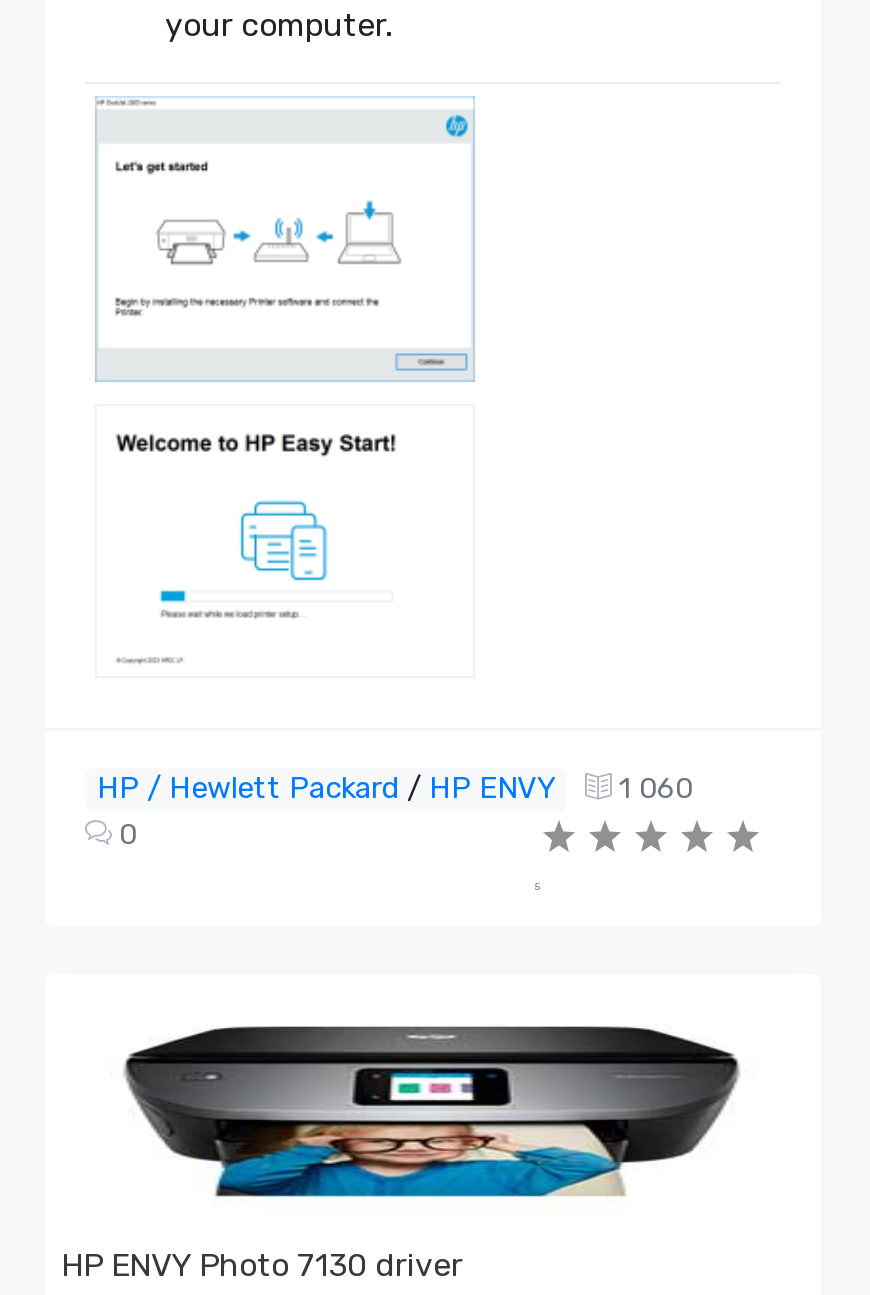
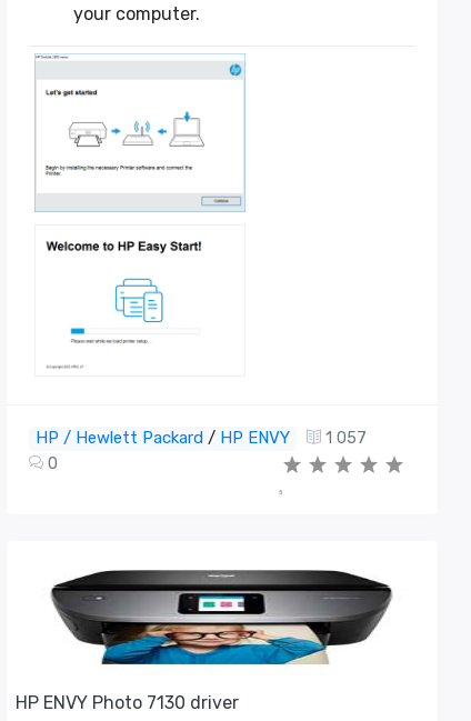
- HP / Hewlett Packard / HP ENVY 1 060
+ HP / Hewlett Packard / HP ENVY 1 057
